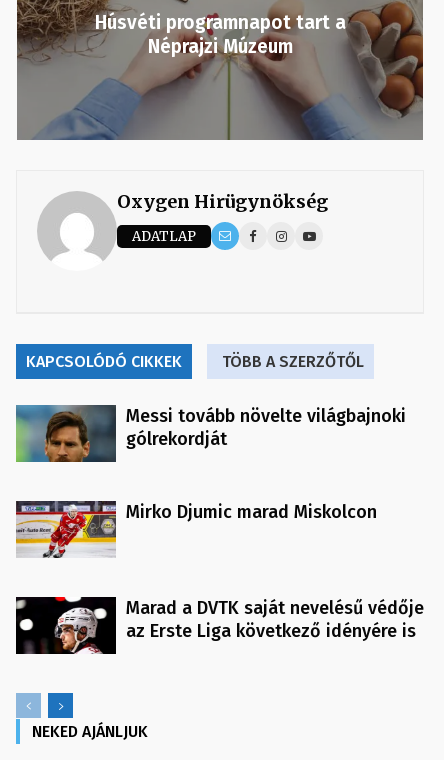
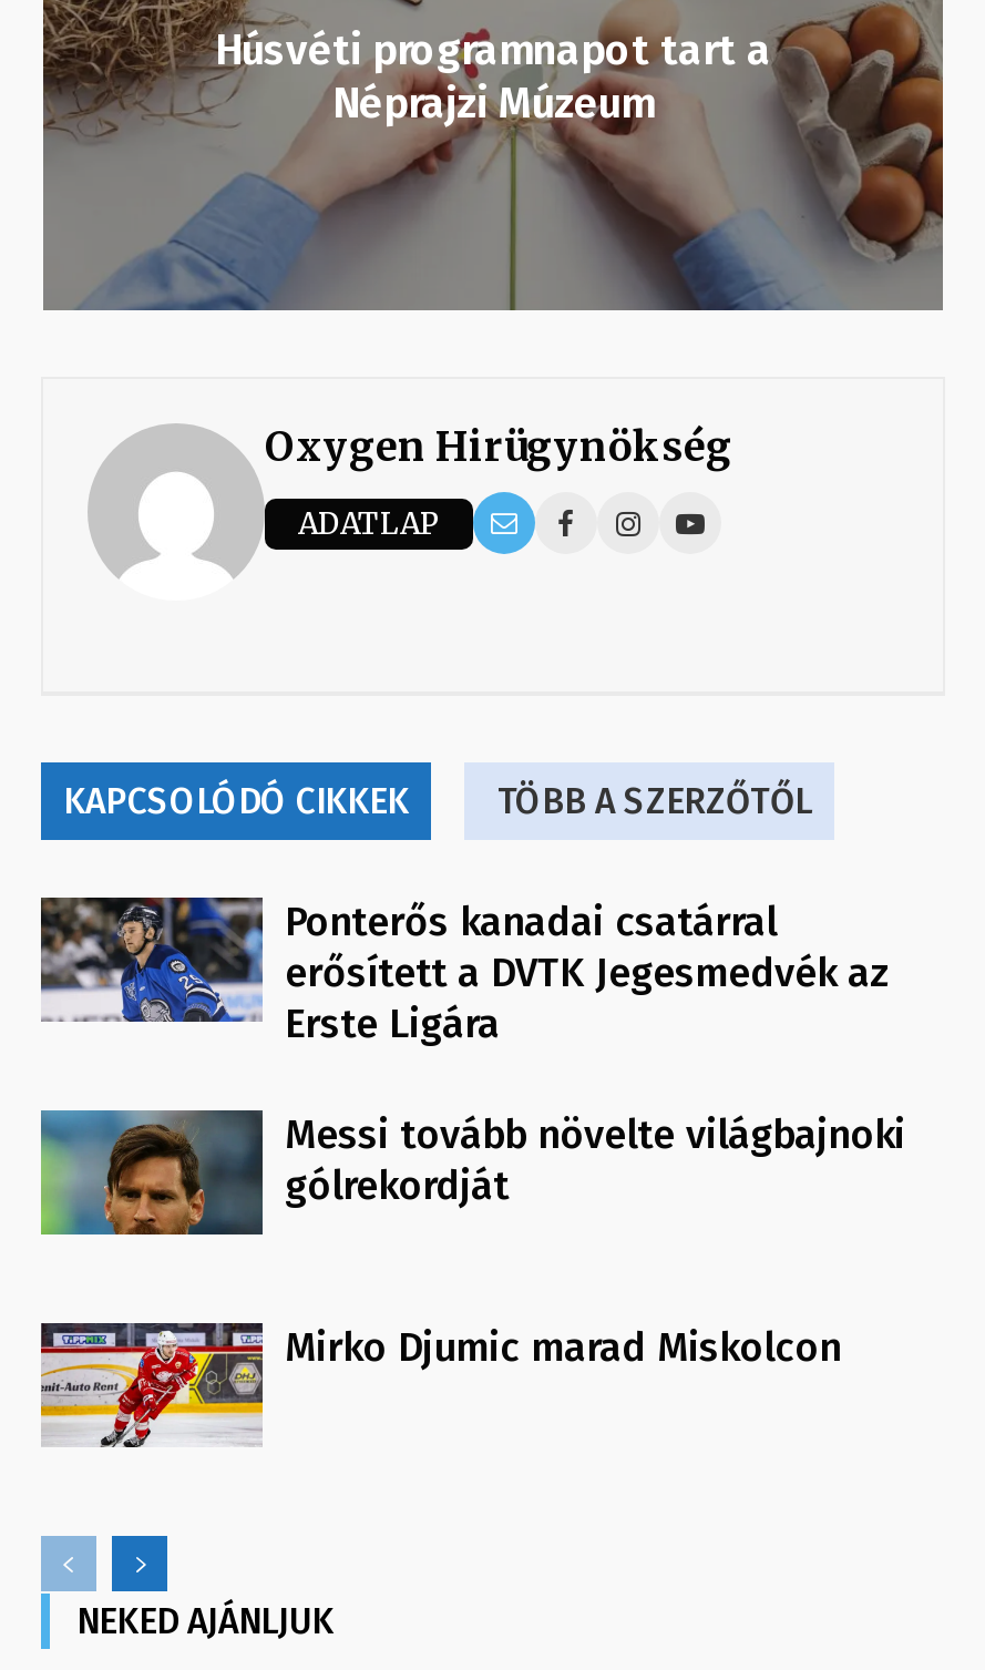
+ [image]
+ Ponterős kanadai csatárral
+ erősített a DVTK Jegesmedvék az
+ Erste Ligára

moved down: [image] | Messi tovább növelte világbajnoki | gólrekordját | Mirko Djumic marad Miskolcon

moved down: [image]

- [image]
- Marad a DVTK saját nevelésű védője
- az Erste Liga következő idényére is
